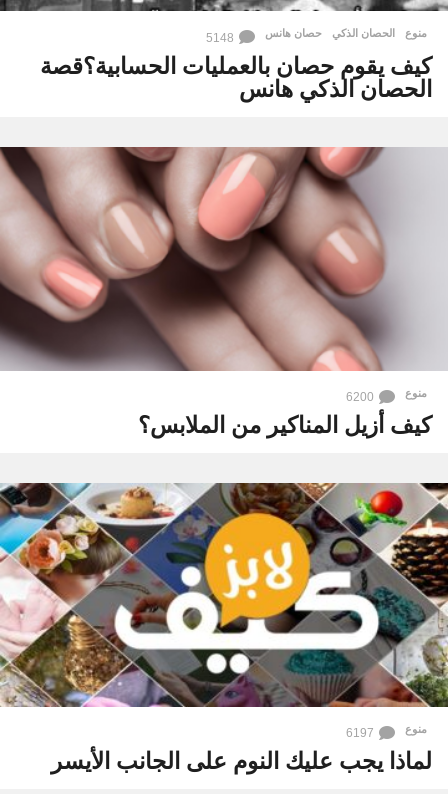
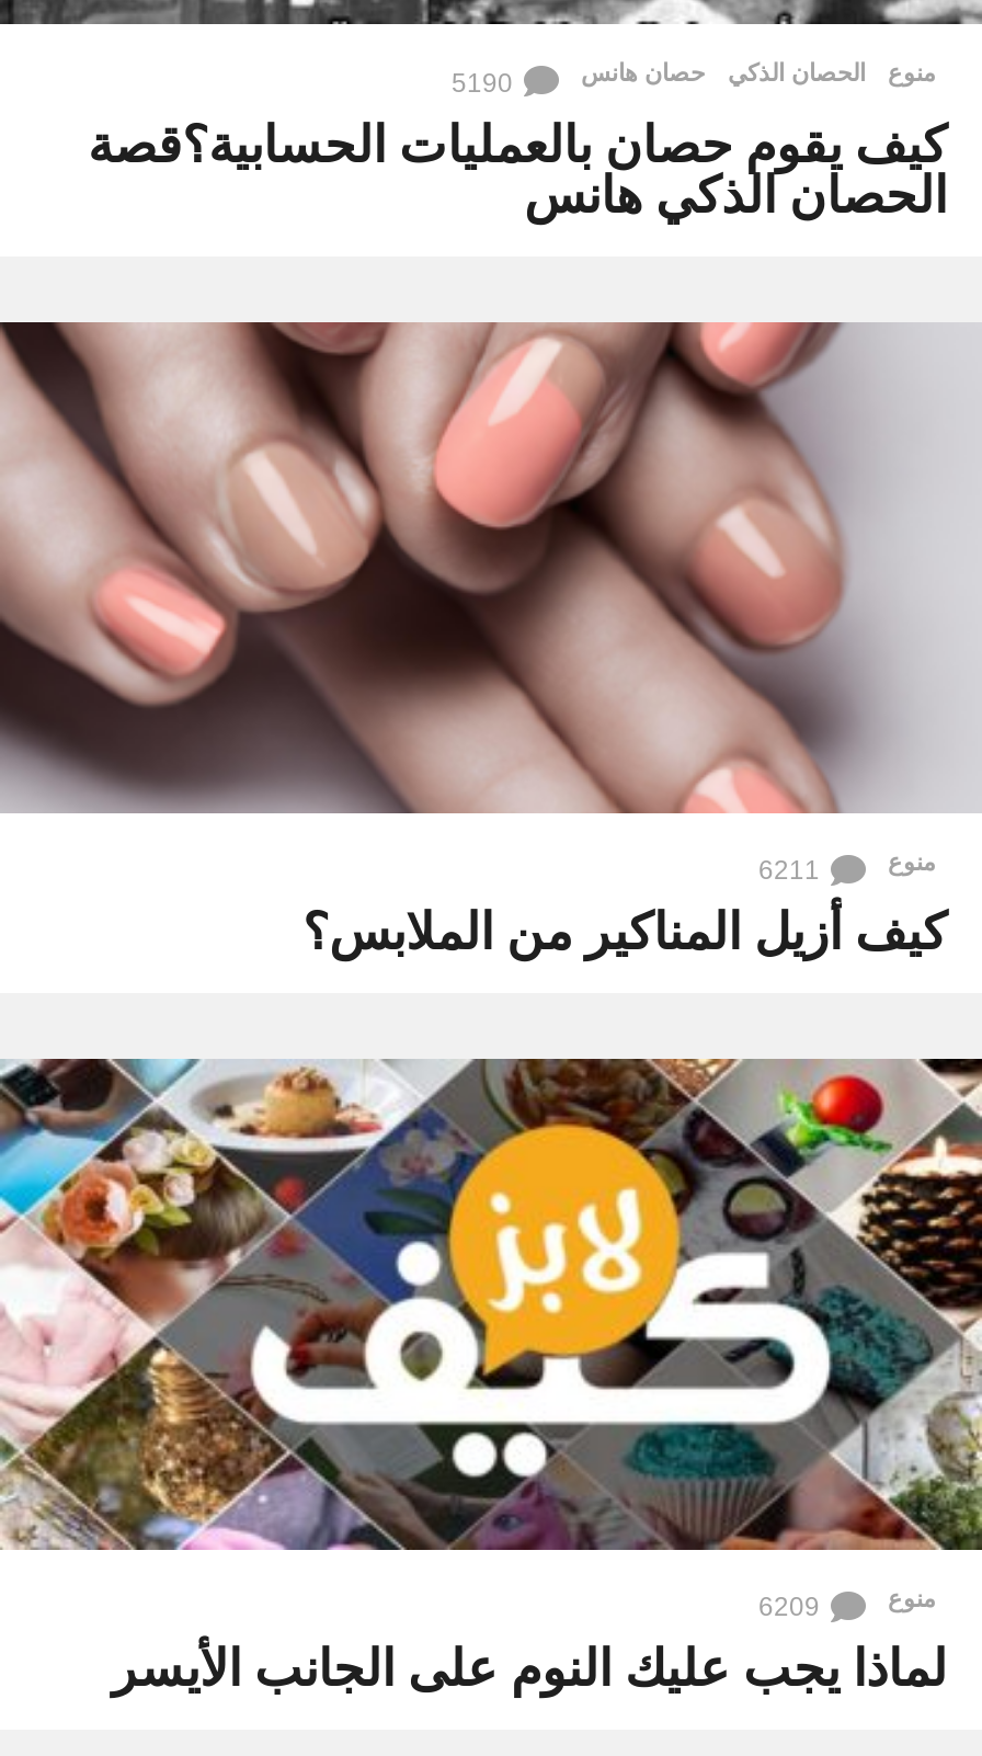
- 5148
+ 5190

- 6200
+ 6211

- 6197
+ 6209
